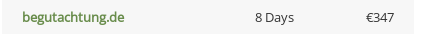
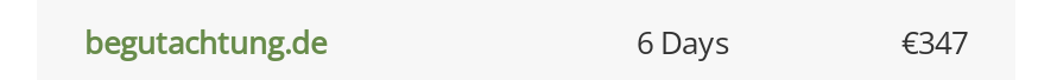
- 8 Days
+ 6 Days
